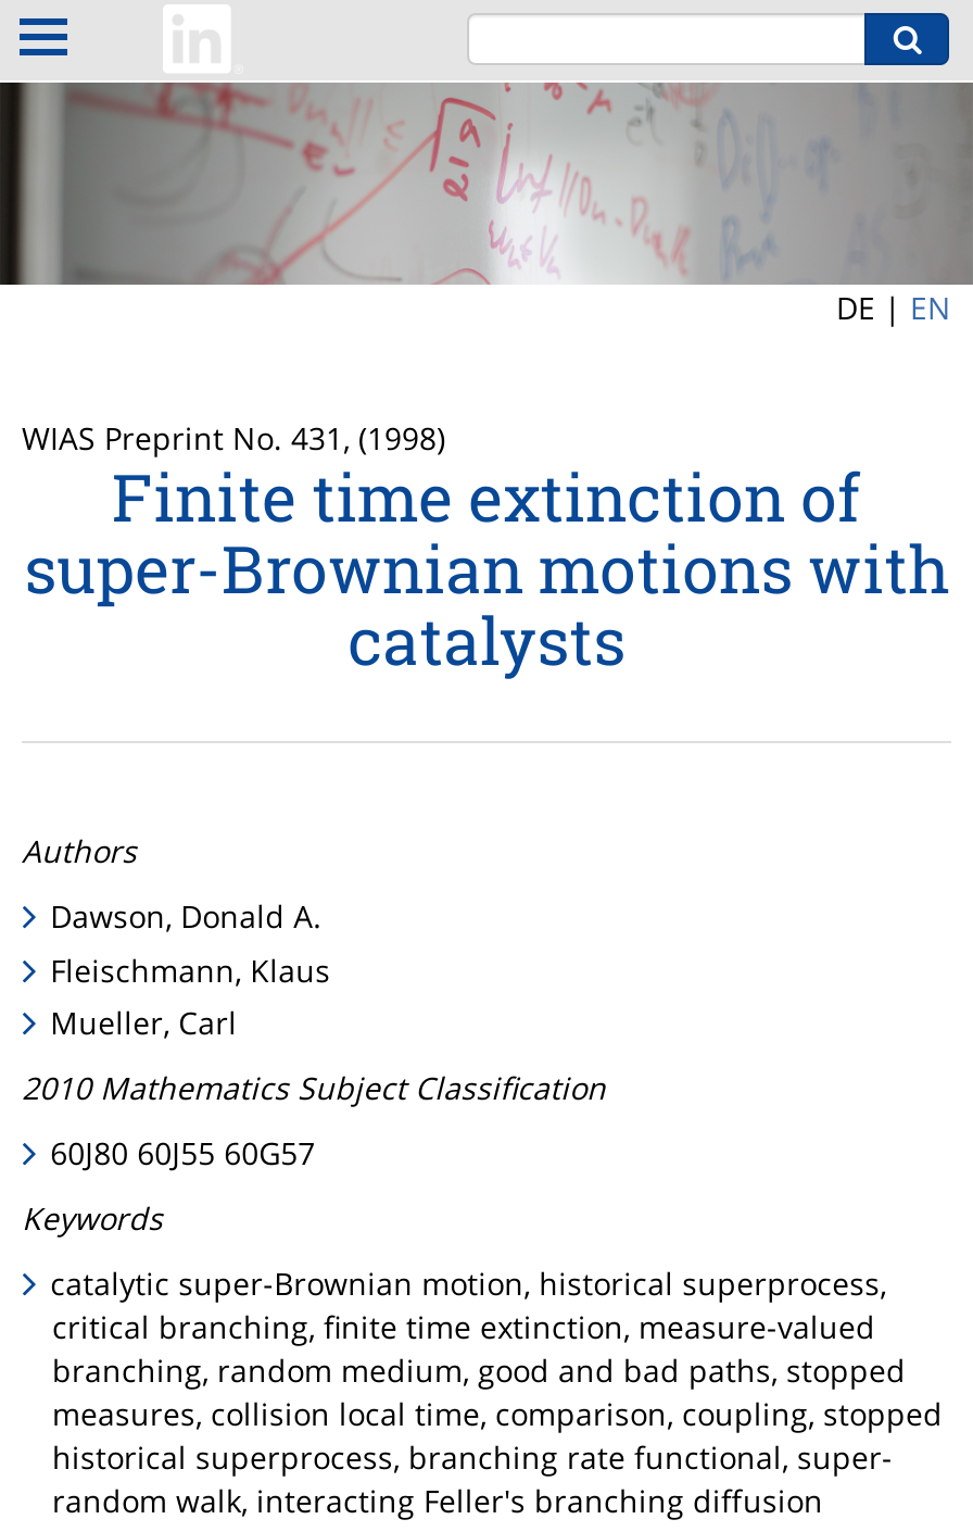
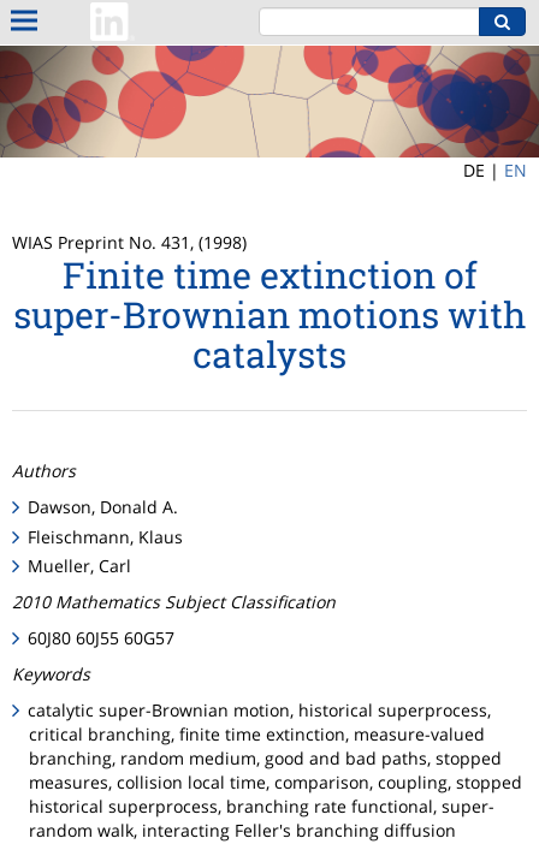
- [image]
+ [image]
